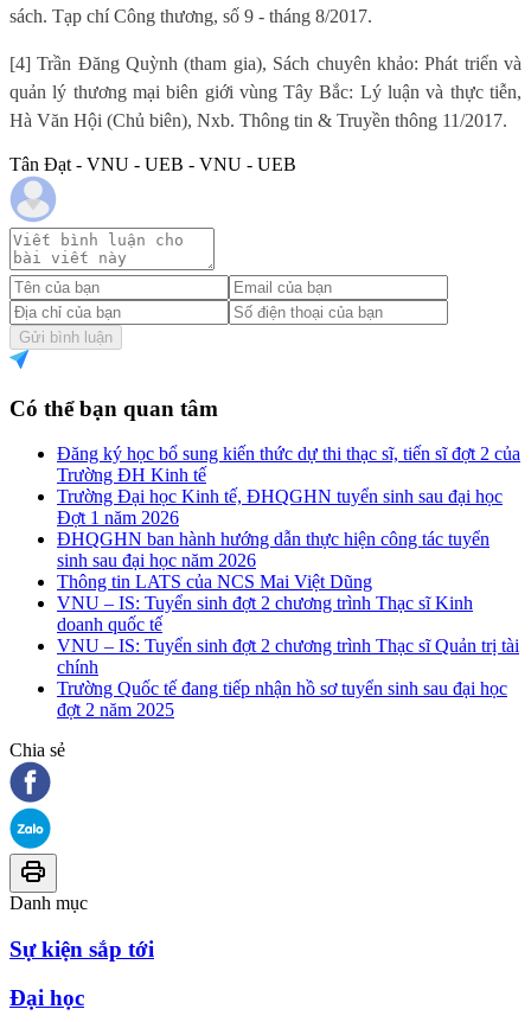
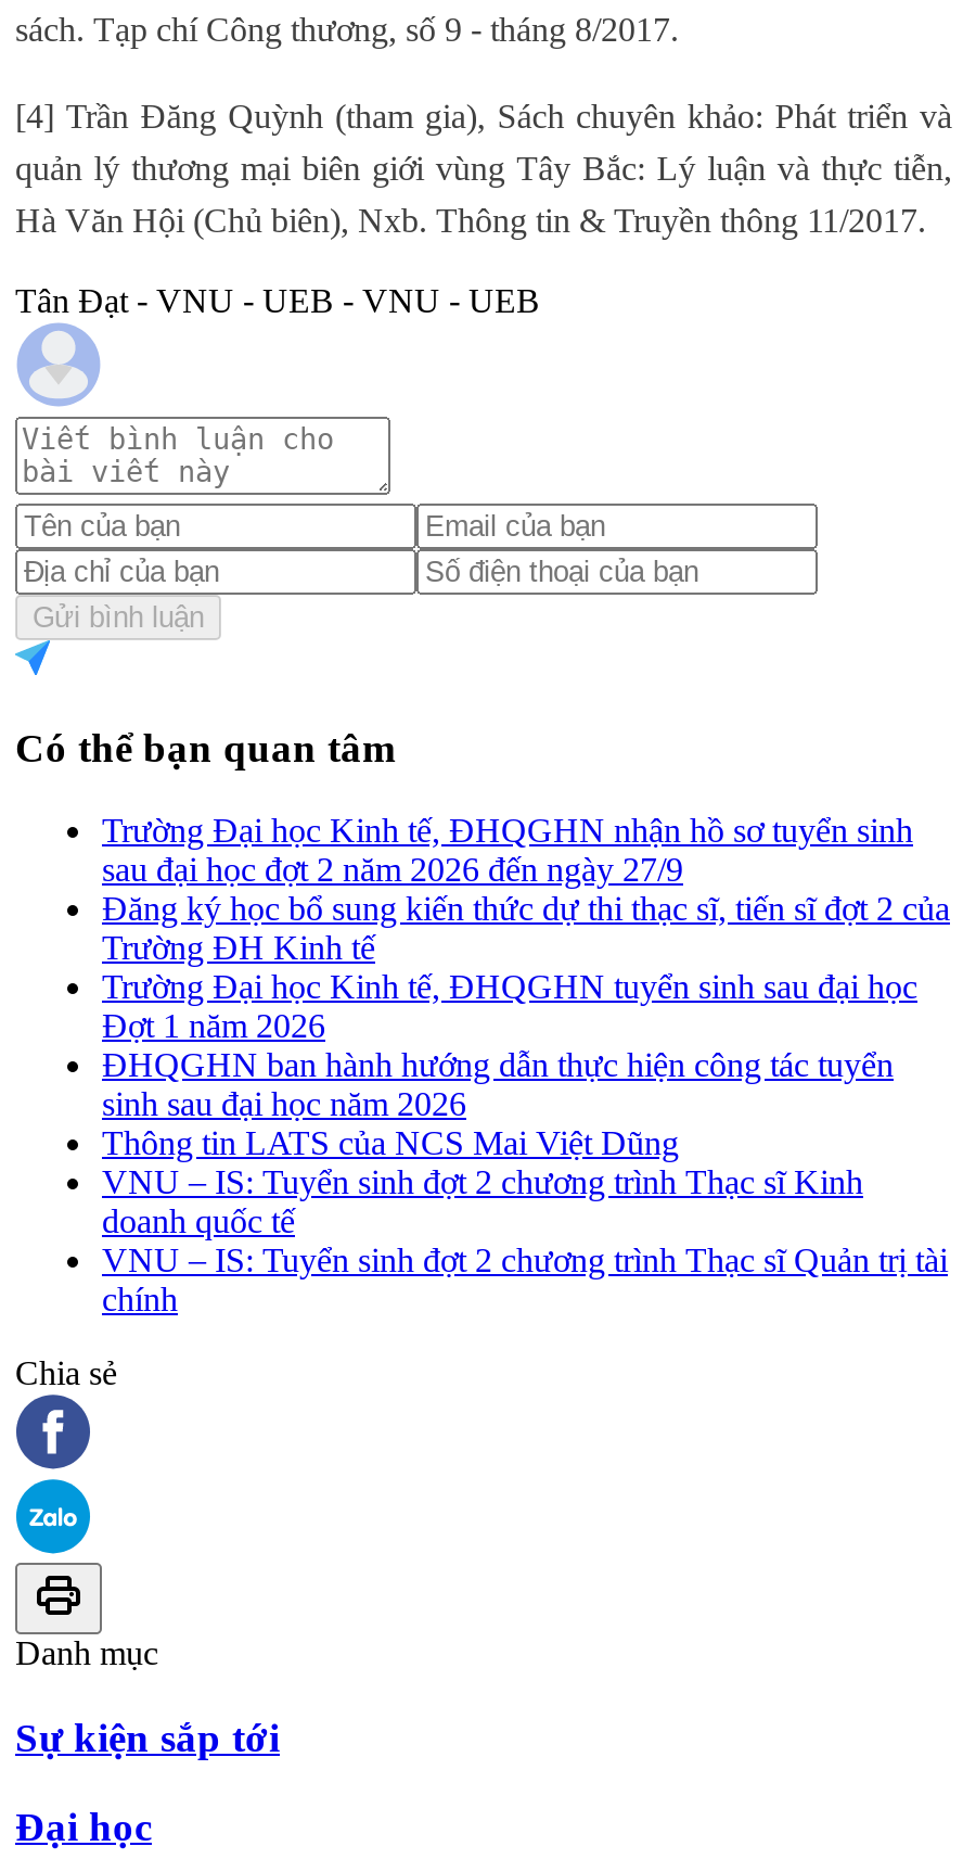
+ Trường Đại học Kinh tế, ĐHQGHN nhận hồ sơ tuyển sinh
+ sau đại học đợt 2 năm 2026 đến ngày 27/9

moved down: Đăng ký học bổ sung kiến thức dự thi thạc sĩ, tiến sĩ đợt 2 của | Trường ĐH Kinh tế | Trường Đại học Kinh tế, ĐHQGHN tuyển sinh sau đại học | ... | VNU – IS: Tuyển sinh đợt 2 chương trình Thạc sĩ Quản trị tài | chính

- Trường Quốc tế đang tiếp nhận hồ sơ tuyển sinh sau đại học
- đợt 2 năm 2025
